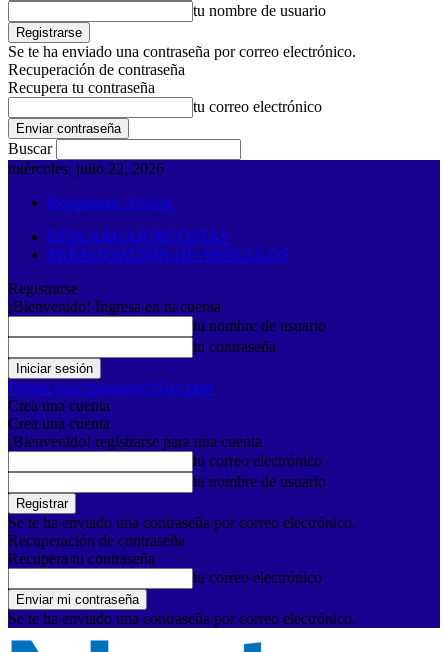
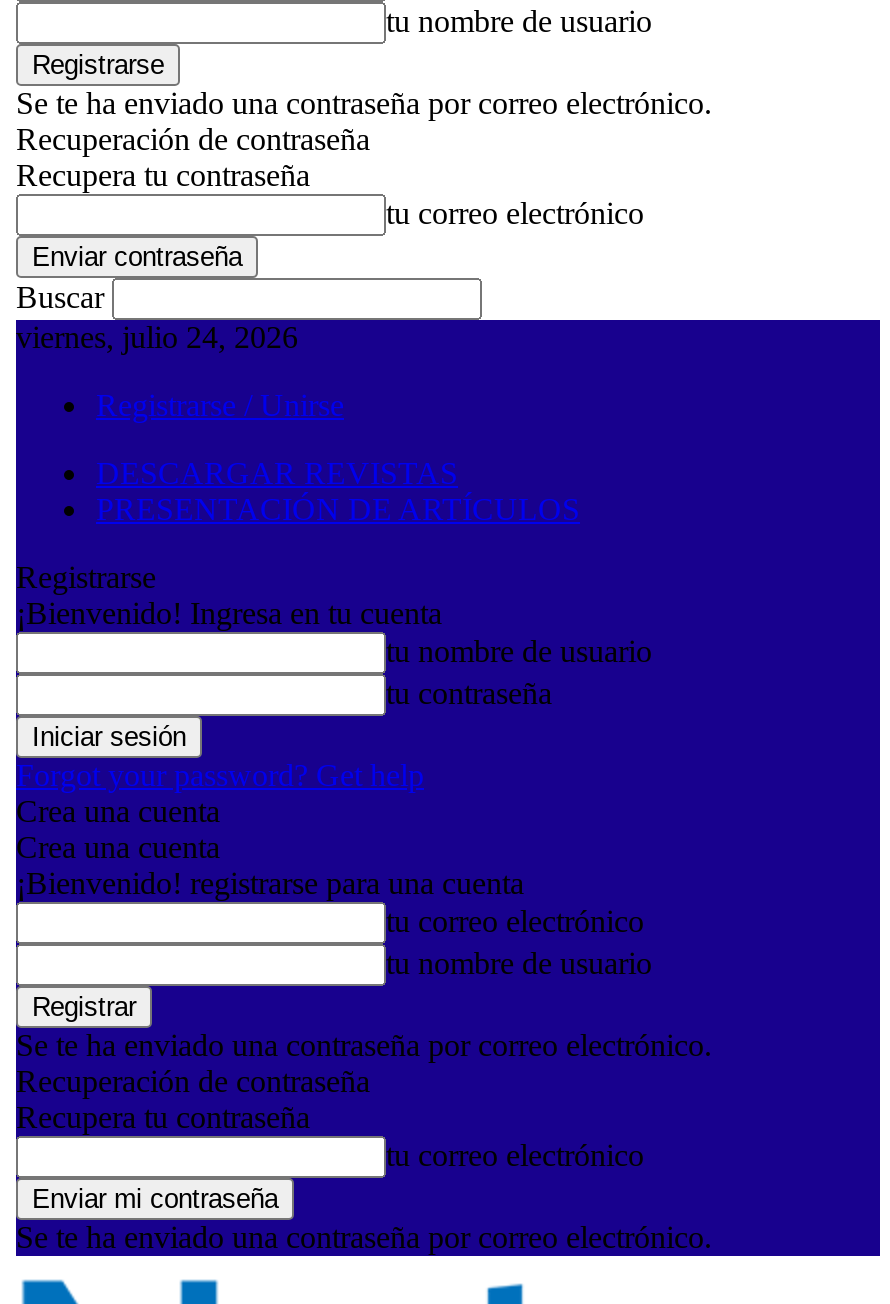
- miércoles, julio 22, 2026
+ viernes, julio 24, 2026
